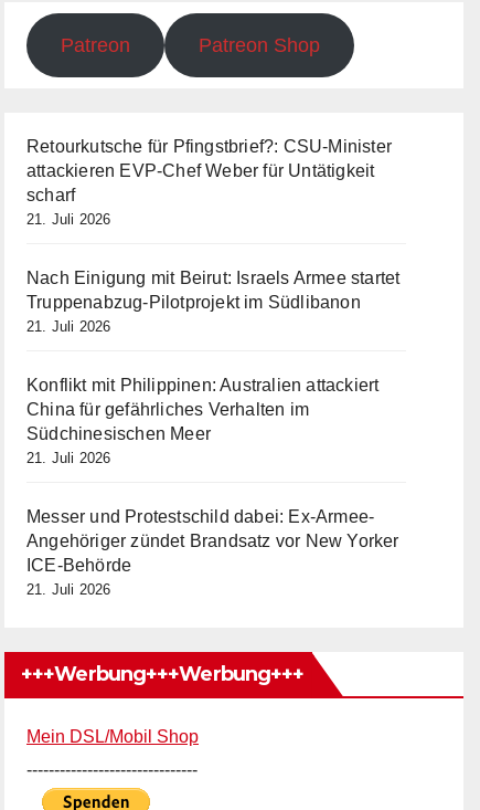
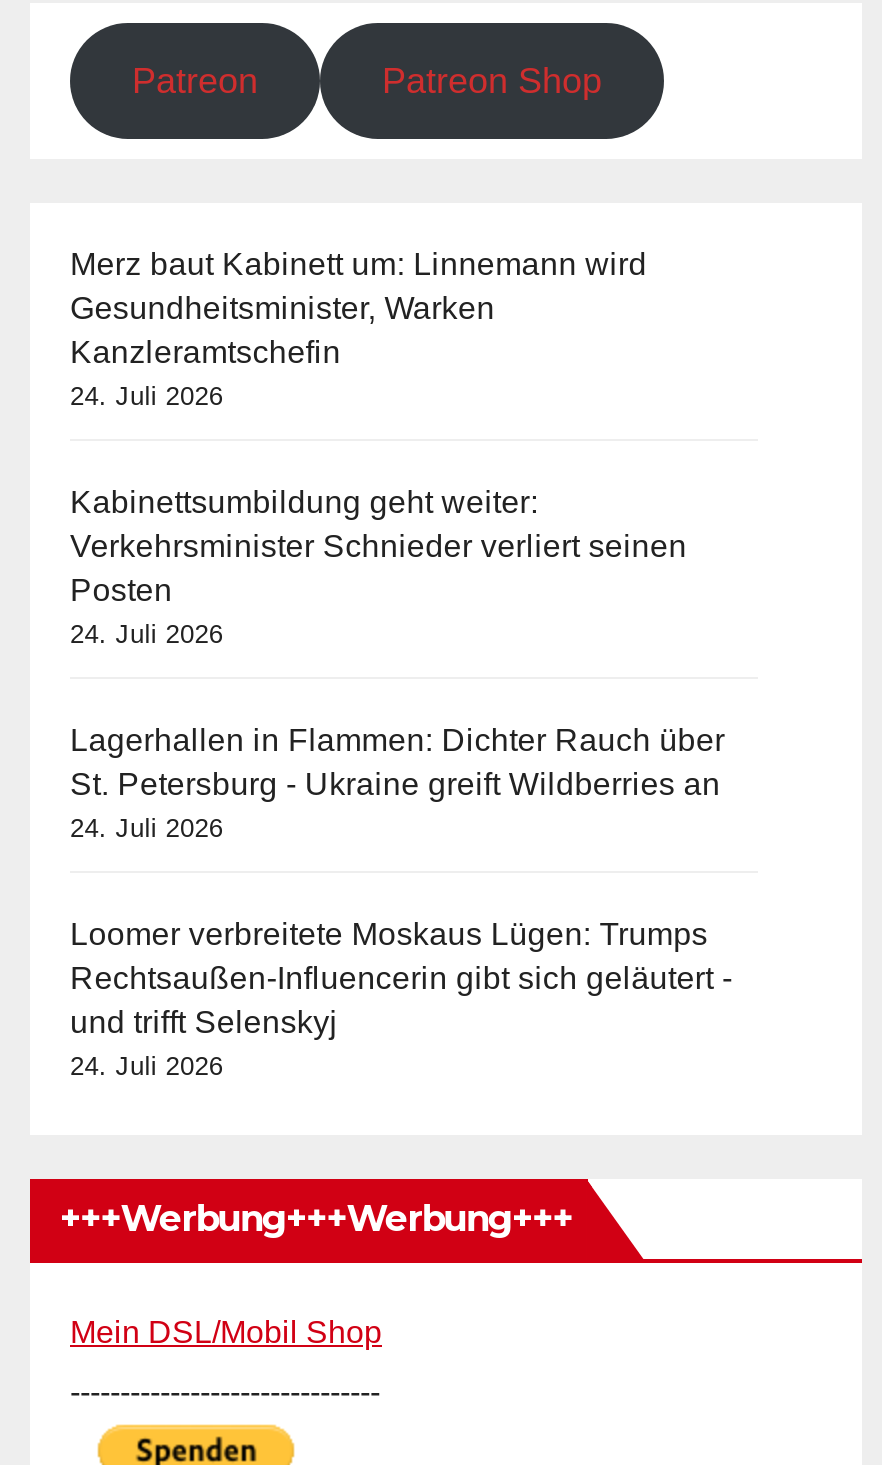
- Retourkutsche für Pfingstbrief?: CSU-Minister
- attackieren EVP-Chef Weber für Untätigkeit
- scharf
- 21. Juli 2026
+ Merz baut Kabinett um: Linnemann wird
+ Gesundheitsminister, Warken
+ Kanzleramtschefin
+ 24. Juli 2026

- Nach Einigung mit Beirut: Israels Armee startet
- Truppenabzug-Pilotprojekt im Südlibanon
- 21. Juli 2026
+ Kabinettsumbildung geht weiter:
+ Verkehrsminister Schnieder verliert seinen
+ Posten
+ 24. Juli 2026

- Konflikt mit Philippinen: Australien attackiert
- China für gefährliches Verhalten im
- Südchinesischen Meer
- 21. Juli 2026
+ Lagerhallen in Flammen: Dichter Rauch über
+ St. Petersburg - Ukraine greift Wildberries an
+ 24. Juli 2026

- Messer und Protestschild dabei: Ex-Armee-
- Angehöriger zündet Brandsatz vor New Yorker
- ICE-Behörde
- 21. Juli 2026
+ Loomer verbreitete Moskaus Lügen: Trumps
+ Rechtsaußen-Influencerin gibt sich geläutert -
+ und trifft Selenskyj
+ 24. Juli 2026
